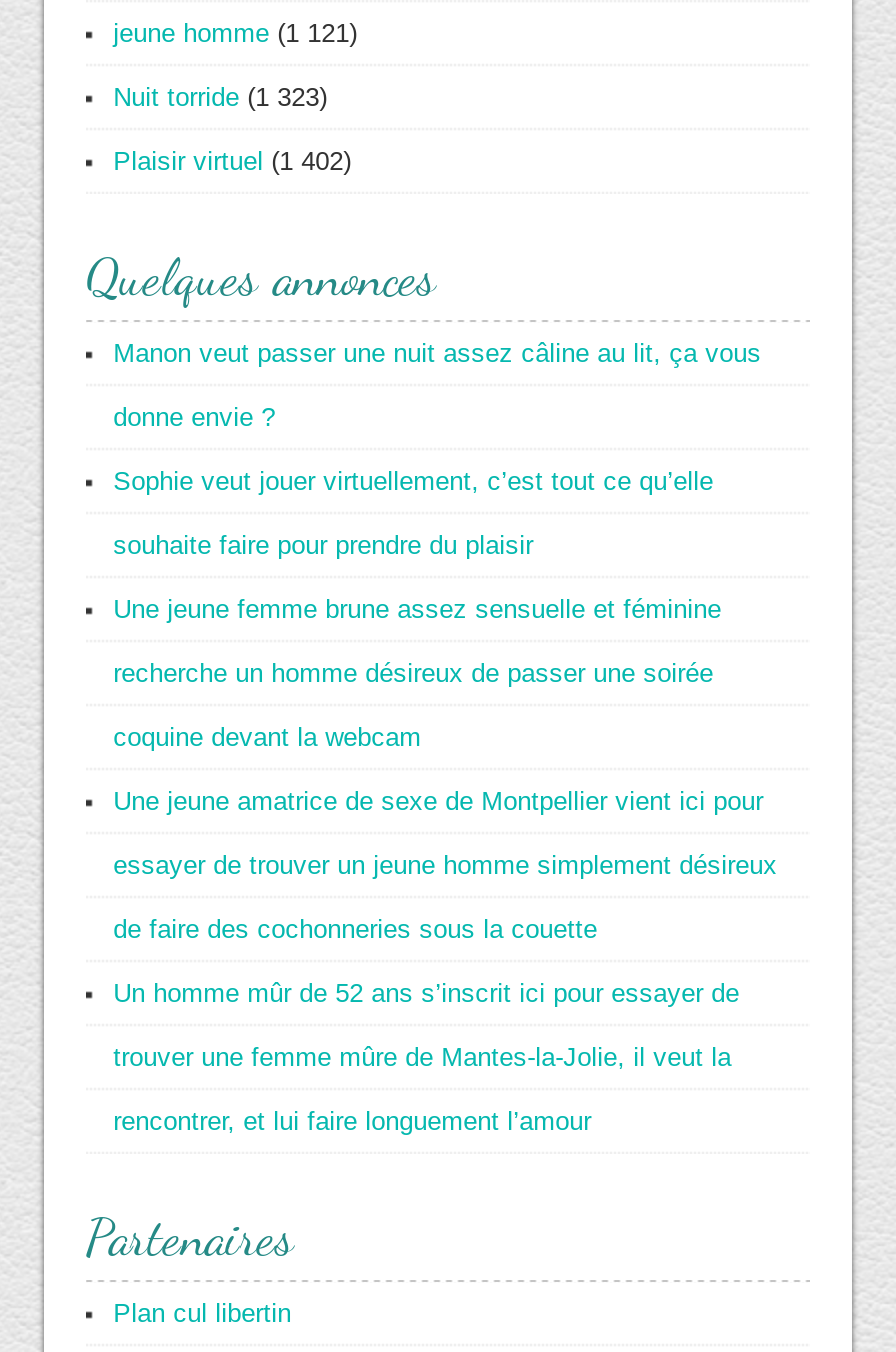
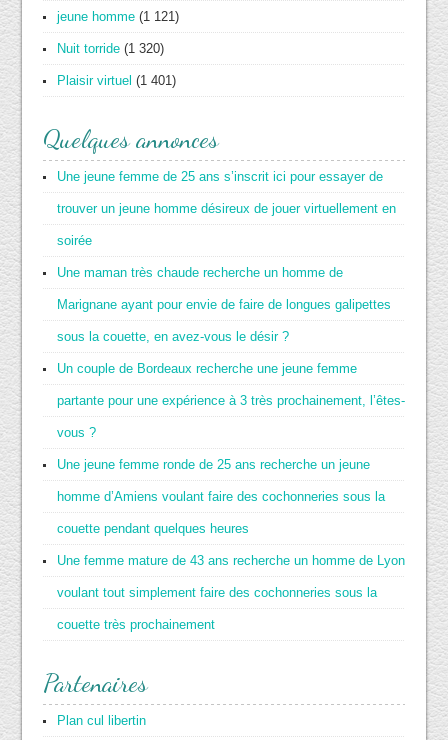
- Nuit torride (1 323)
+ Nuit torride (1 320)

- Plaisir virtuel (1 402)
+ Plaisir virtuel (1 401)

- Manon veut passer une nuit assez câline au lit, ça vous
- donne envie ?
- Sophie veut jouer virtuellement, c’est tout ce qu’elle
- souhaite faire pour prendre du plaisir
- Une jeune femme brune assez sensuelle et féminine
- recherche un homme désireux de passer une soirée
- coquine devant la webcam
- Une jeune amatrice de sexe de Montpellier vient ici pour
- essayer de trouver un jeune homme simplement désireux
- de faire des cochonneries sous la couette
- Un homme mûr de 52 ans s’inscrit ici pour essayer de
- trouver une femme mûre de Mantes-la-Jolie, il veut la
- rencontrer, et lui faire longuement l’amour
+ Une jeune femme de 25 ans s’inscrit ici pour essayer de
+ trouver un jeune homme désireux de jouer virtuellement en
+ soirée
+ Une maman très chaude recherche un homme de
+ Marignane ayant pour envie de faire de longues galipettes
+ sous la couette, en avez-vous le désir ?
+ Un couple de Bordeaux recherche une jeune femme
+ partante pour une expérience à 3 très prochainement, l’êtes-
+ vous ?
+ Une jeune femme ronde de 25 ans recherche un jeune
+ homme d’Amiens voulant faire des cochonneries sous la
+ couette pendant quelques heures
+ Une femme mature de 43 ans recherche un homme de Lyon
+ voulant tout simplement faire des cochonneries sous la
+ couette très prochainement
